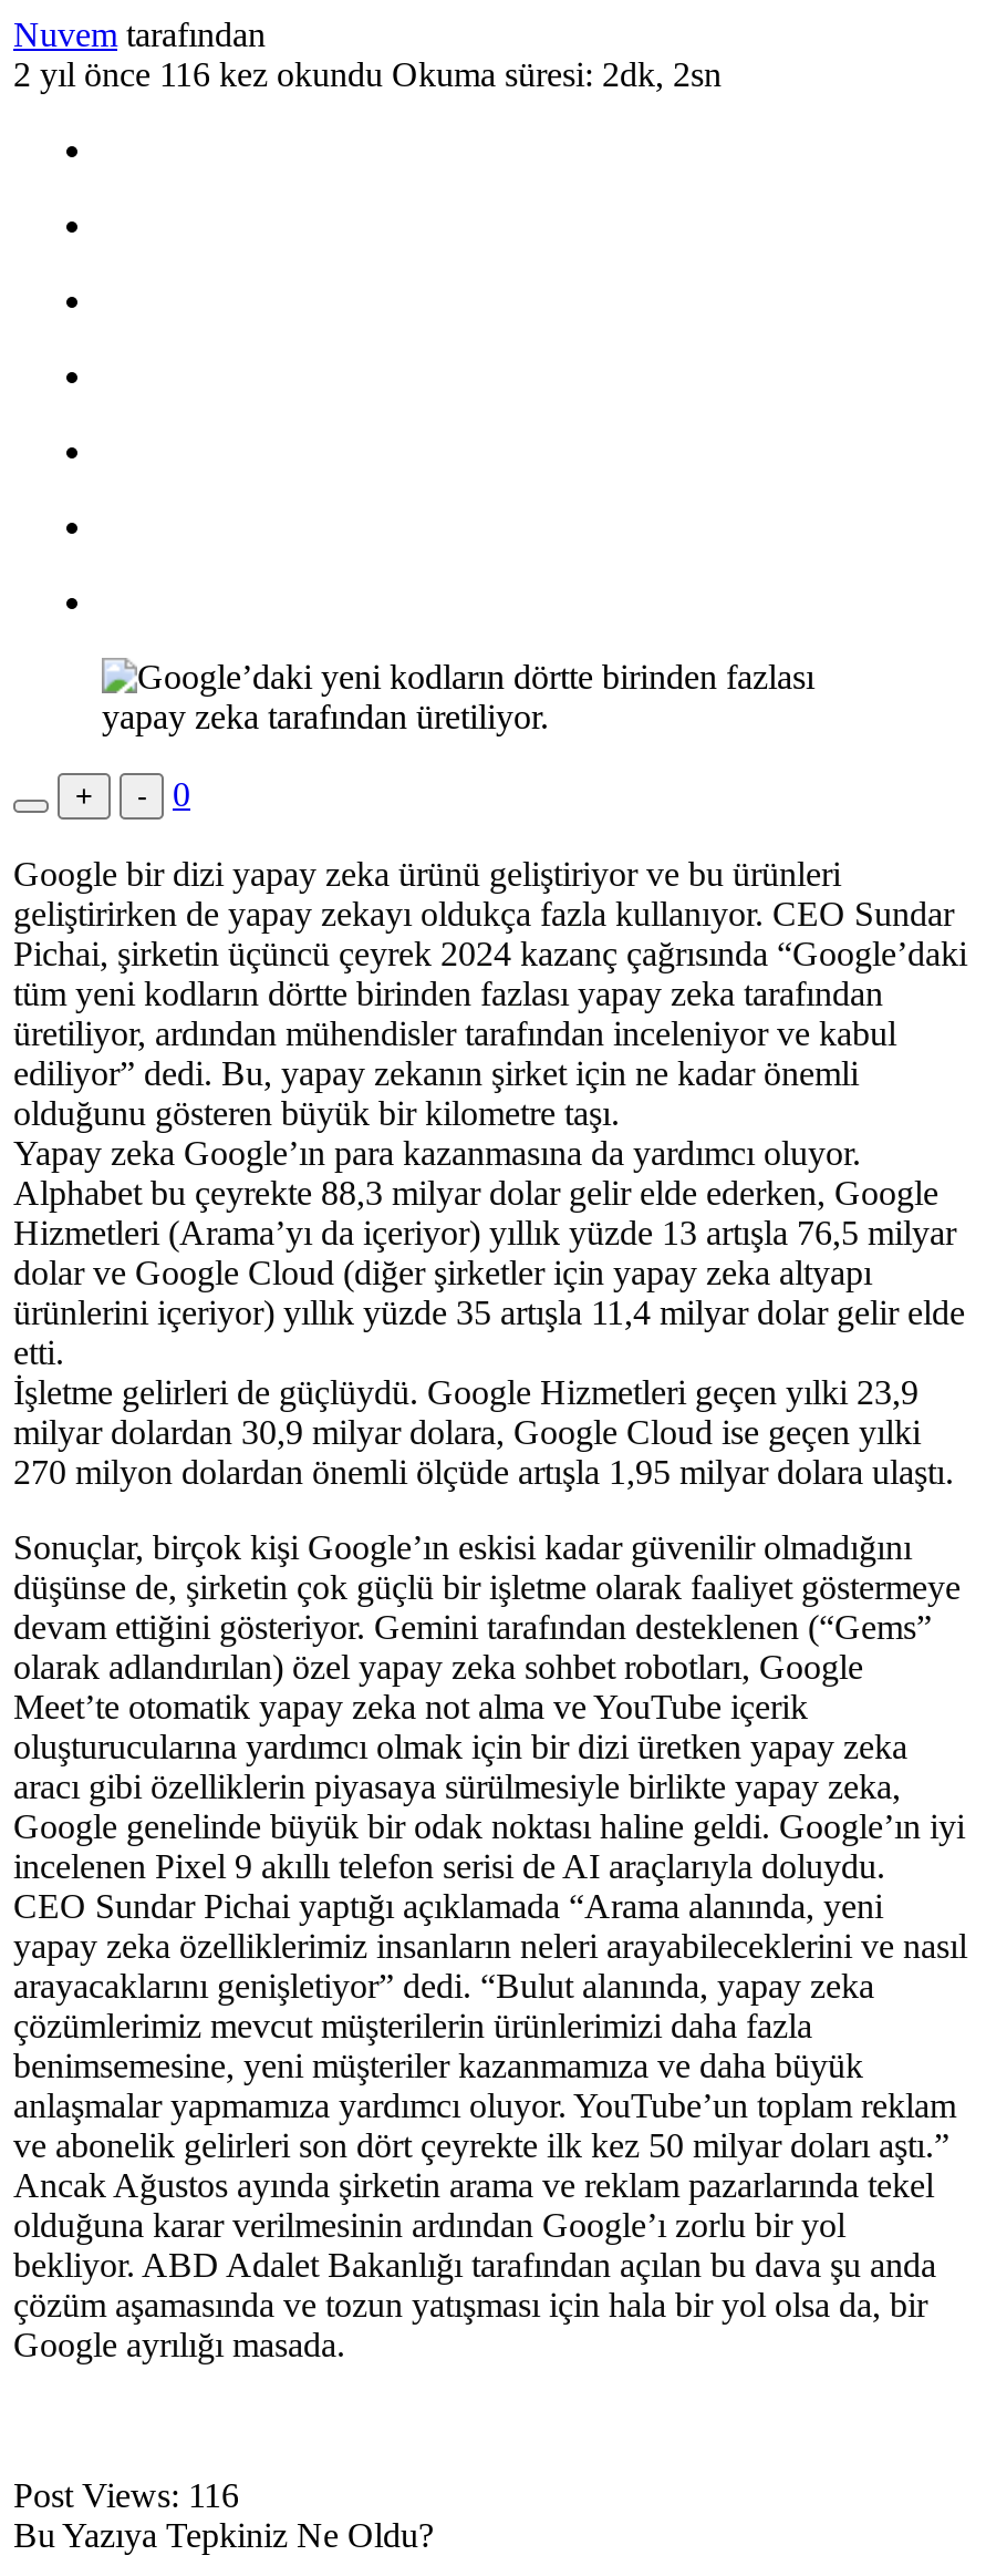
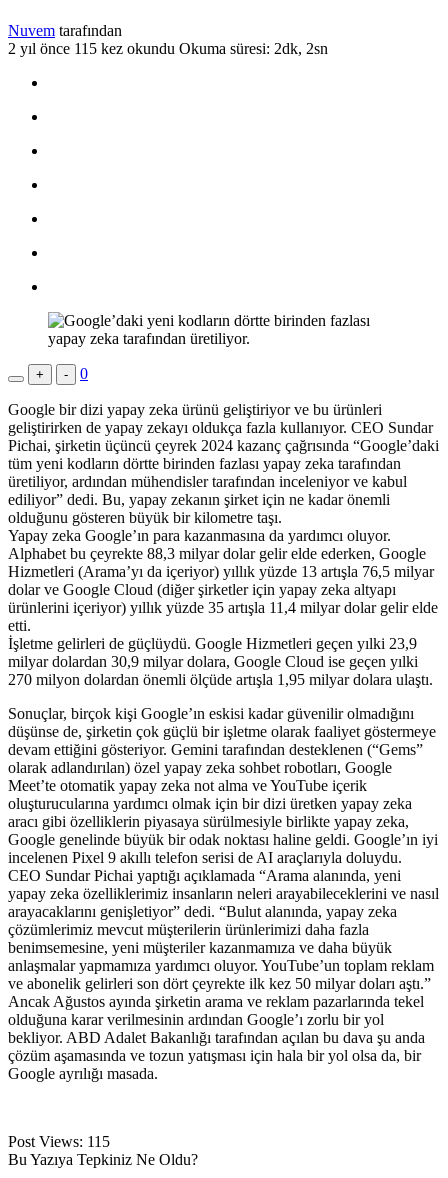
- 2 yıl önce 116 kez okundu Okuma süresi: 2dk, 2sn
+ 2 yıl önce 115 kez okundu Okuma süresi: 2dk, 2sn

- Post Views: 116
+ Post Views: 115
